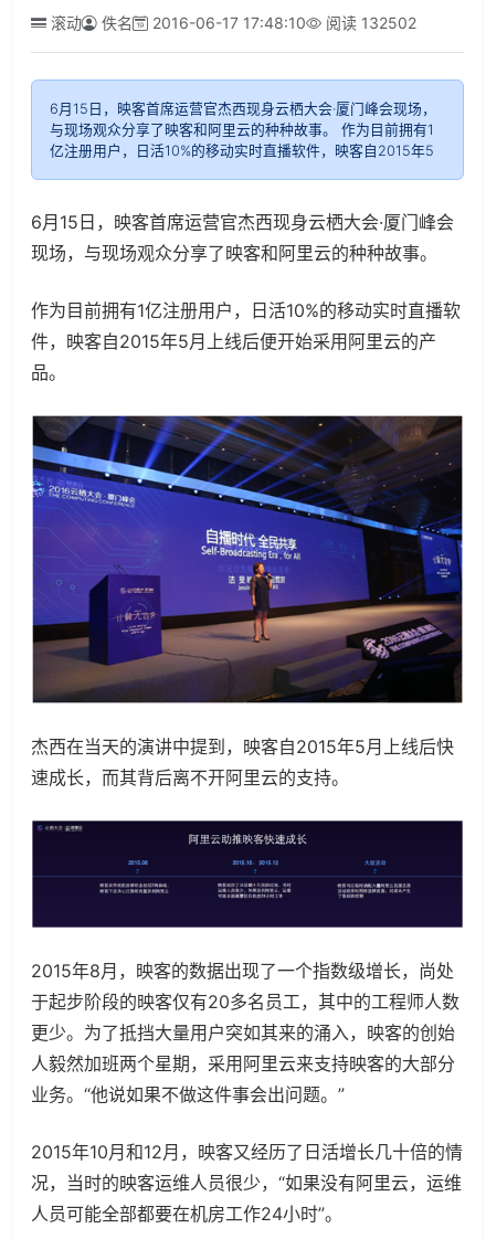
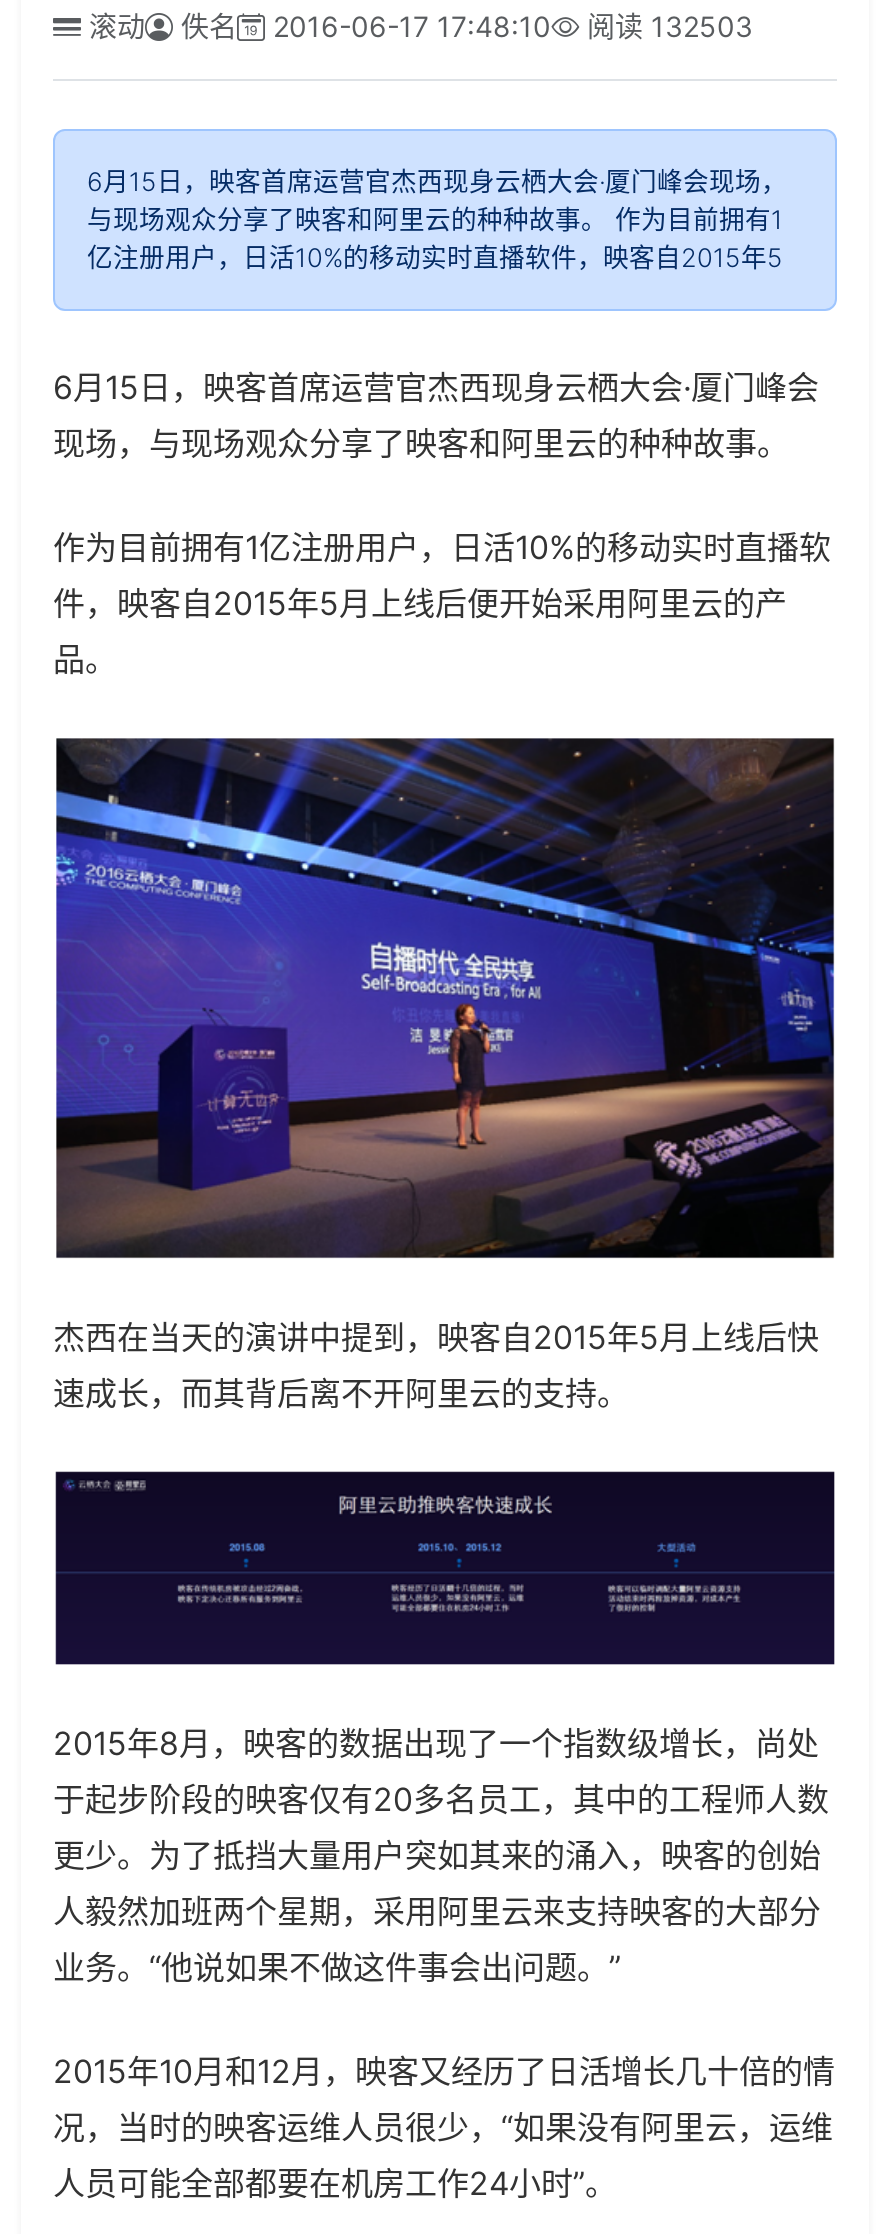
- 滚动 佚名 2016-06-17 17:48:10 阅读132502
+ 滚动 佚名 2016-06-17 17:48:10 阅读132503
